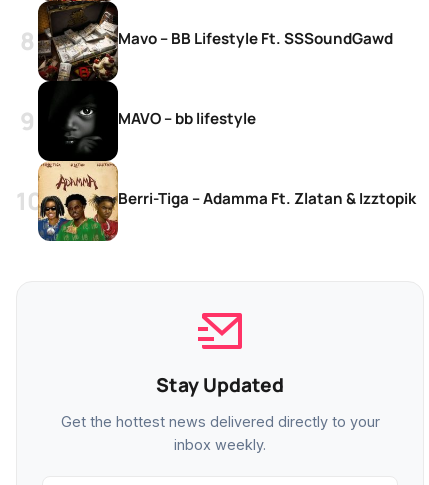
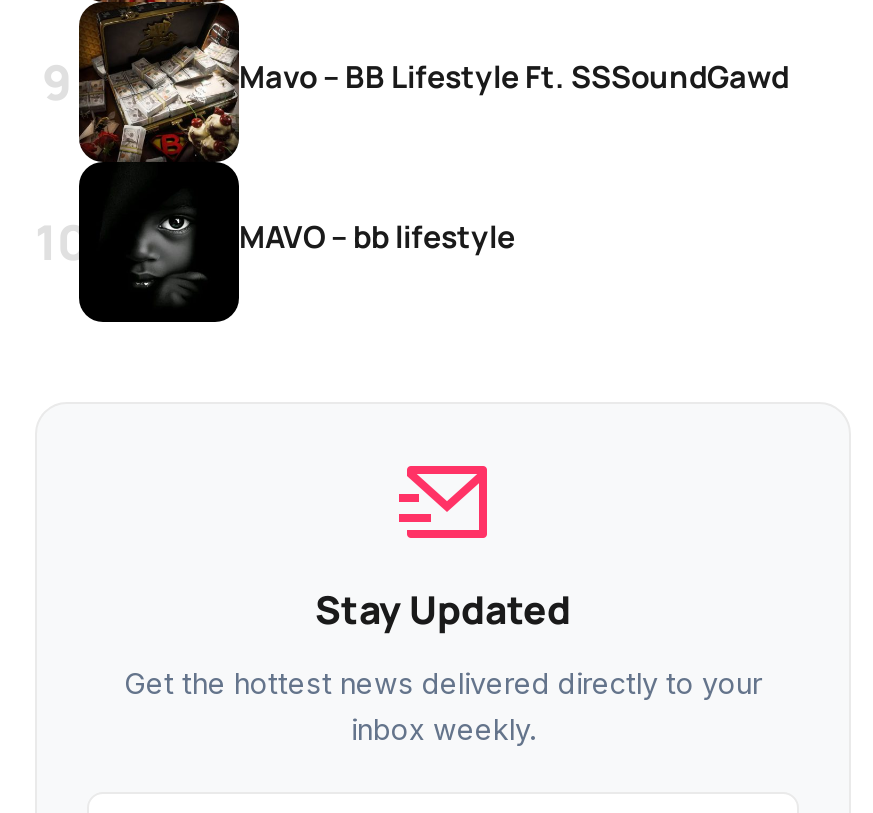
- [image]
- Berri-Tiga – Adamma Ft. Zlatan & Izztopik
